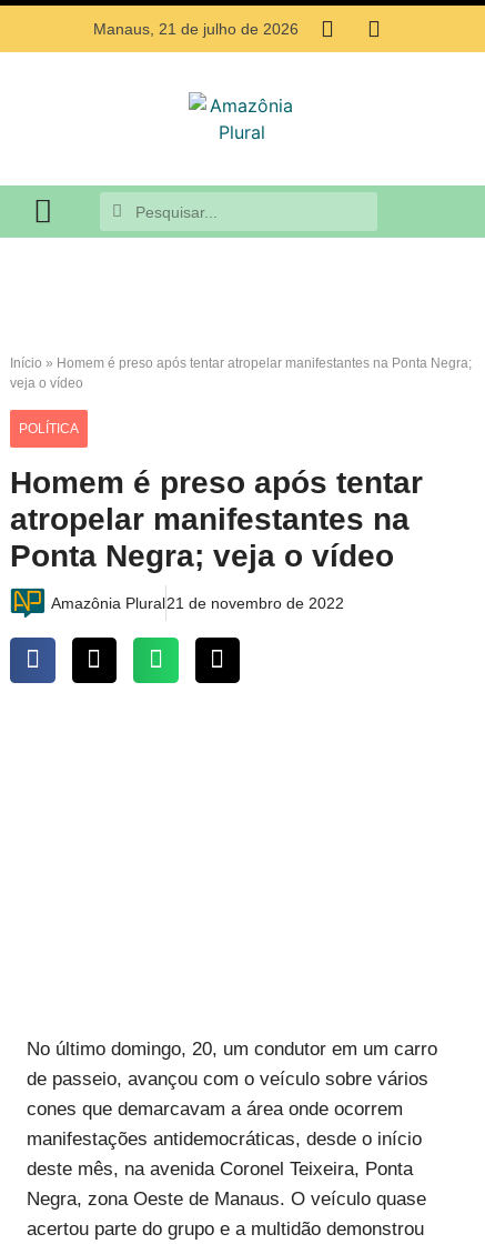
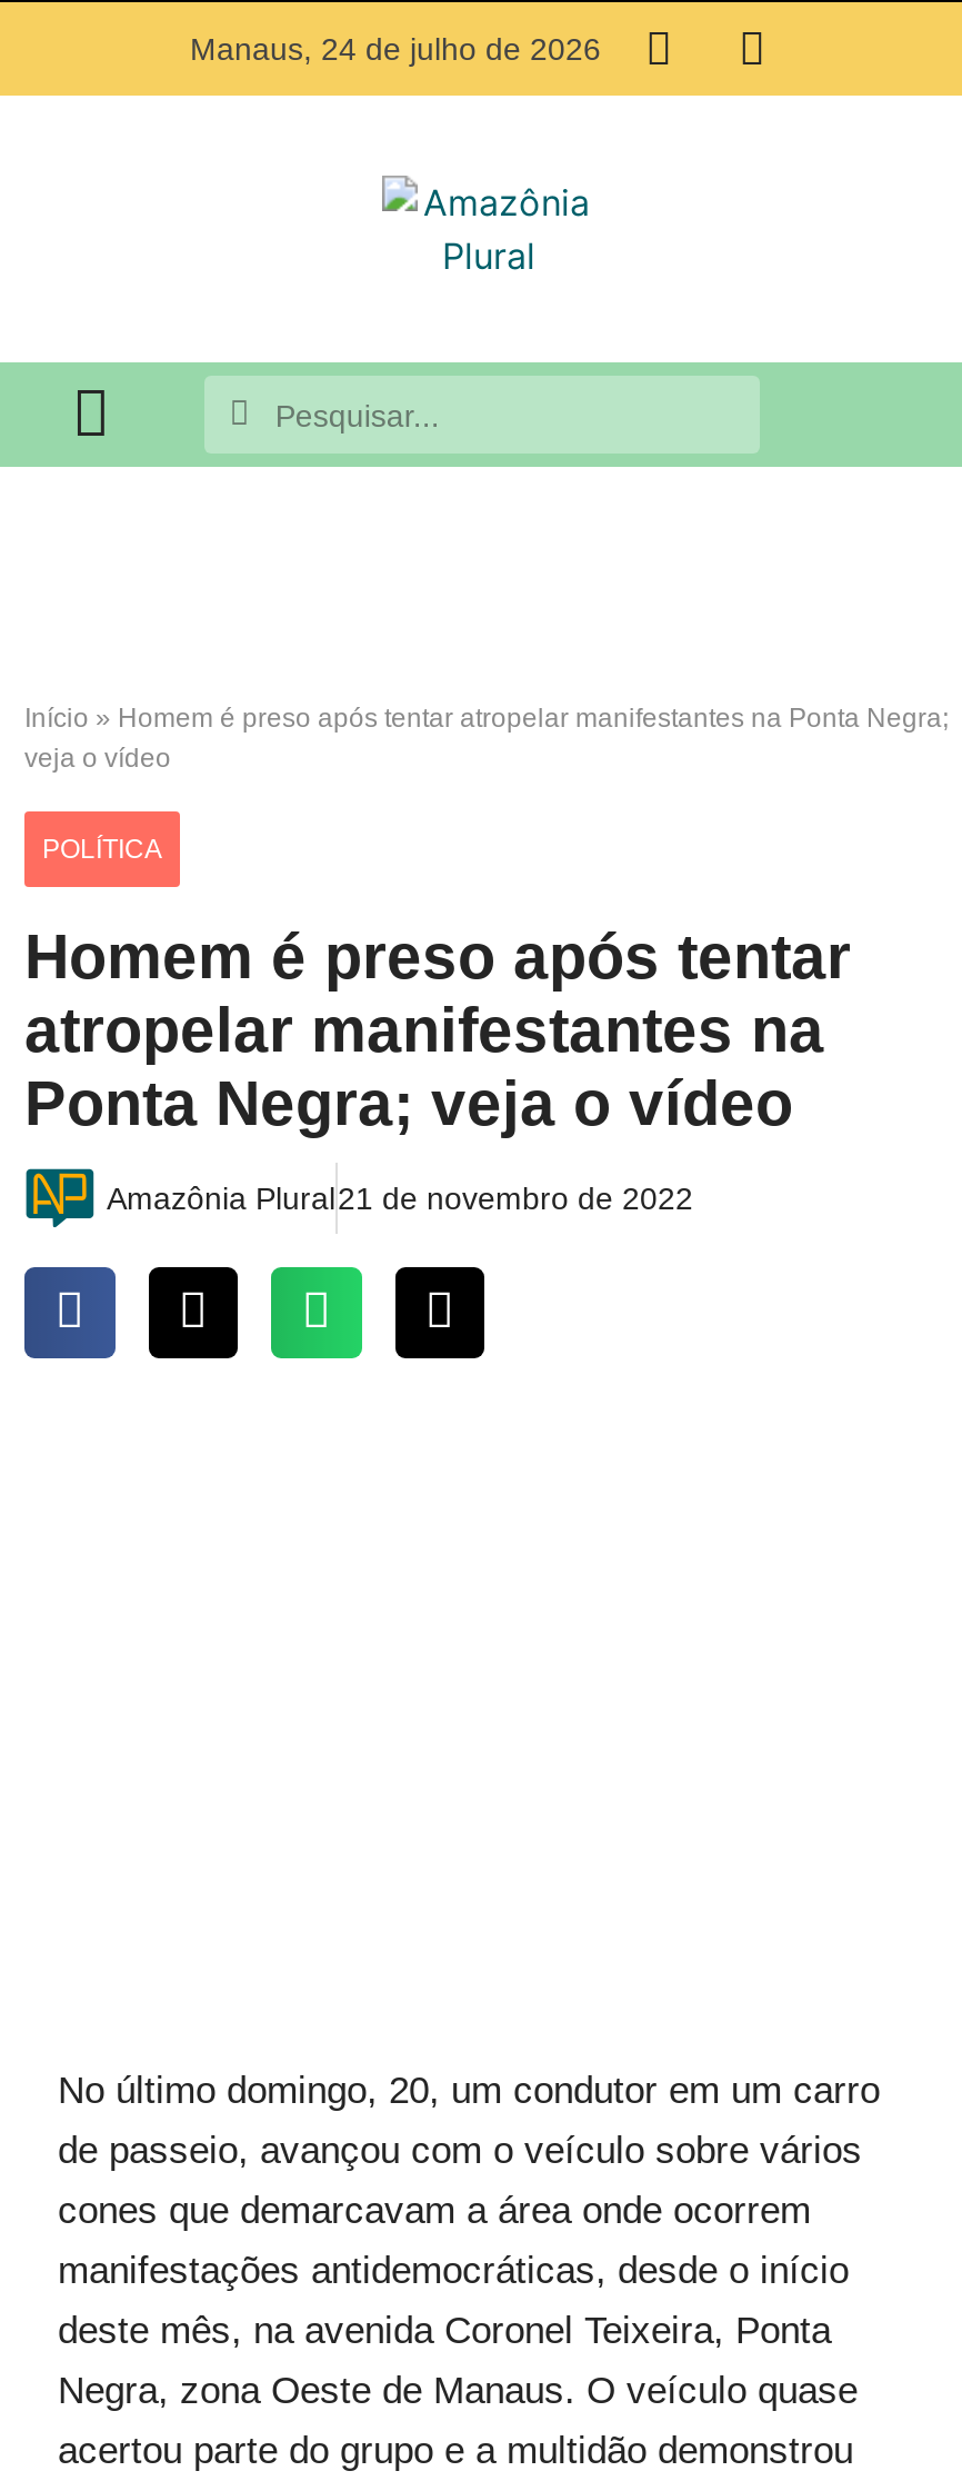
- Manaus, 21 de julho de 2026
+ Manaus, 24 de julho de 2026
